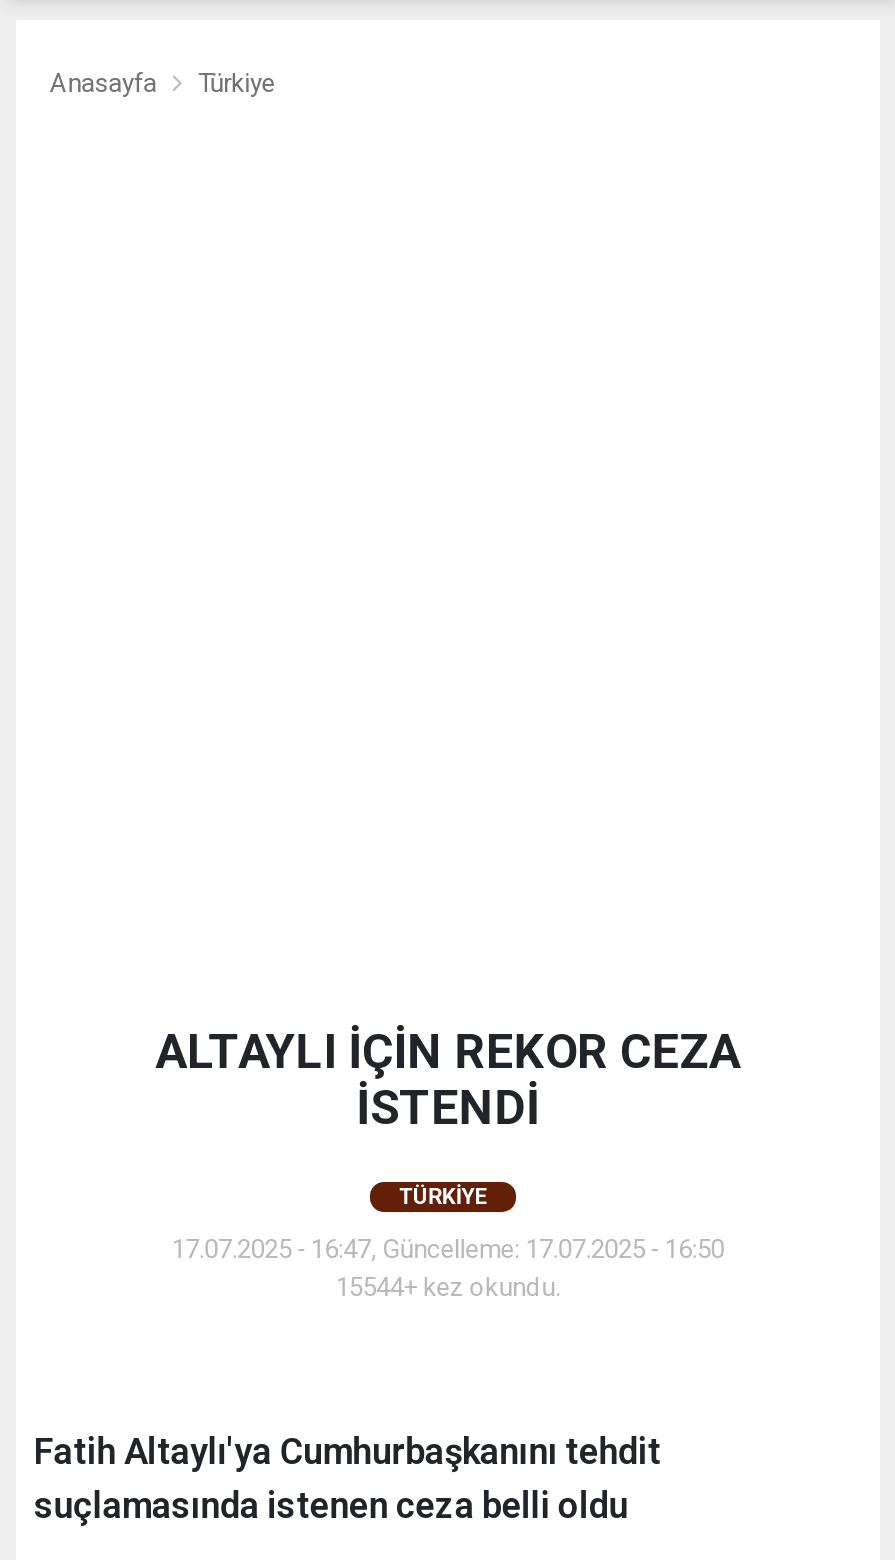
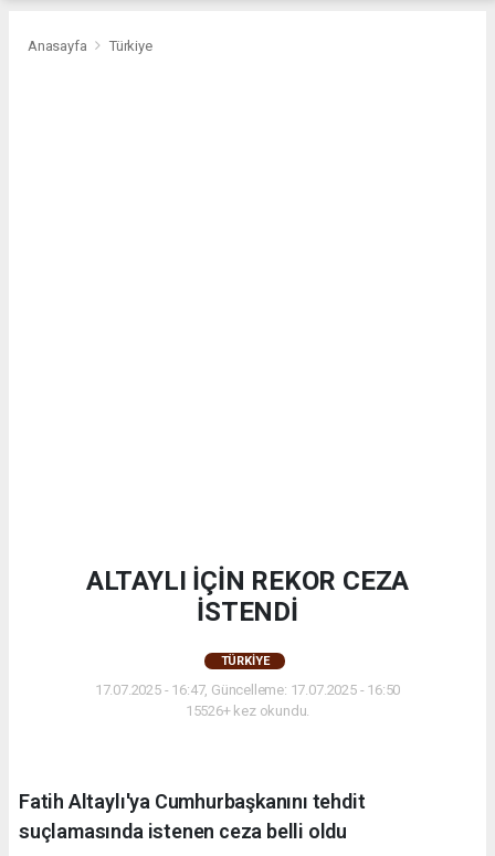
- 15544+ kez okundu.
+ 15526+ kez okundu.
